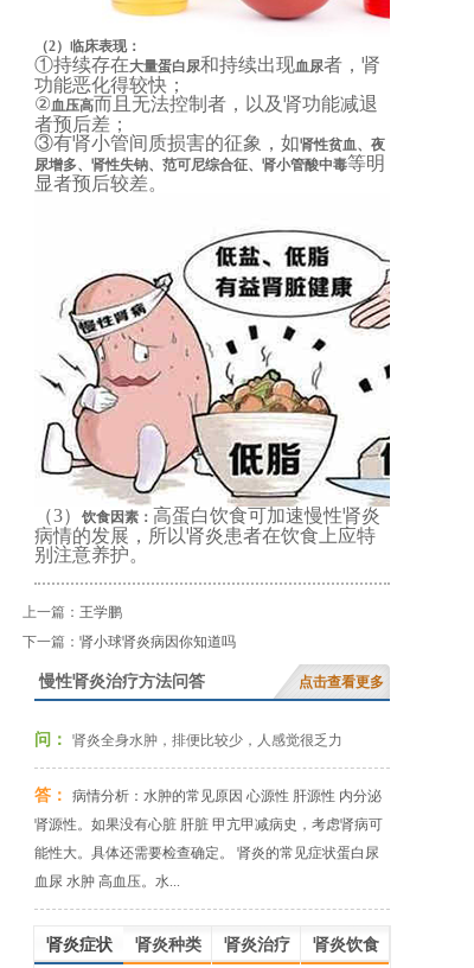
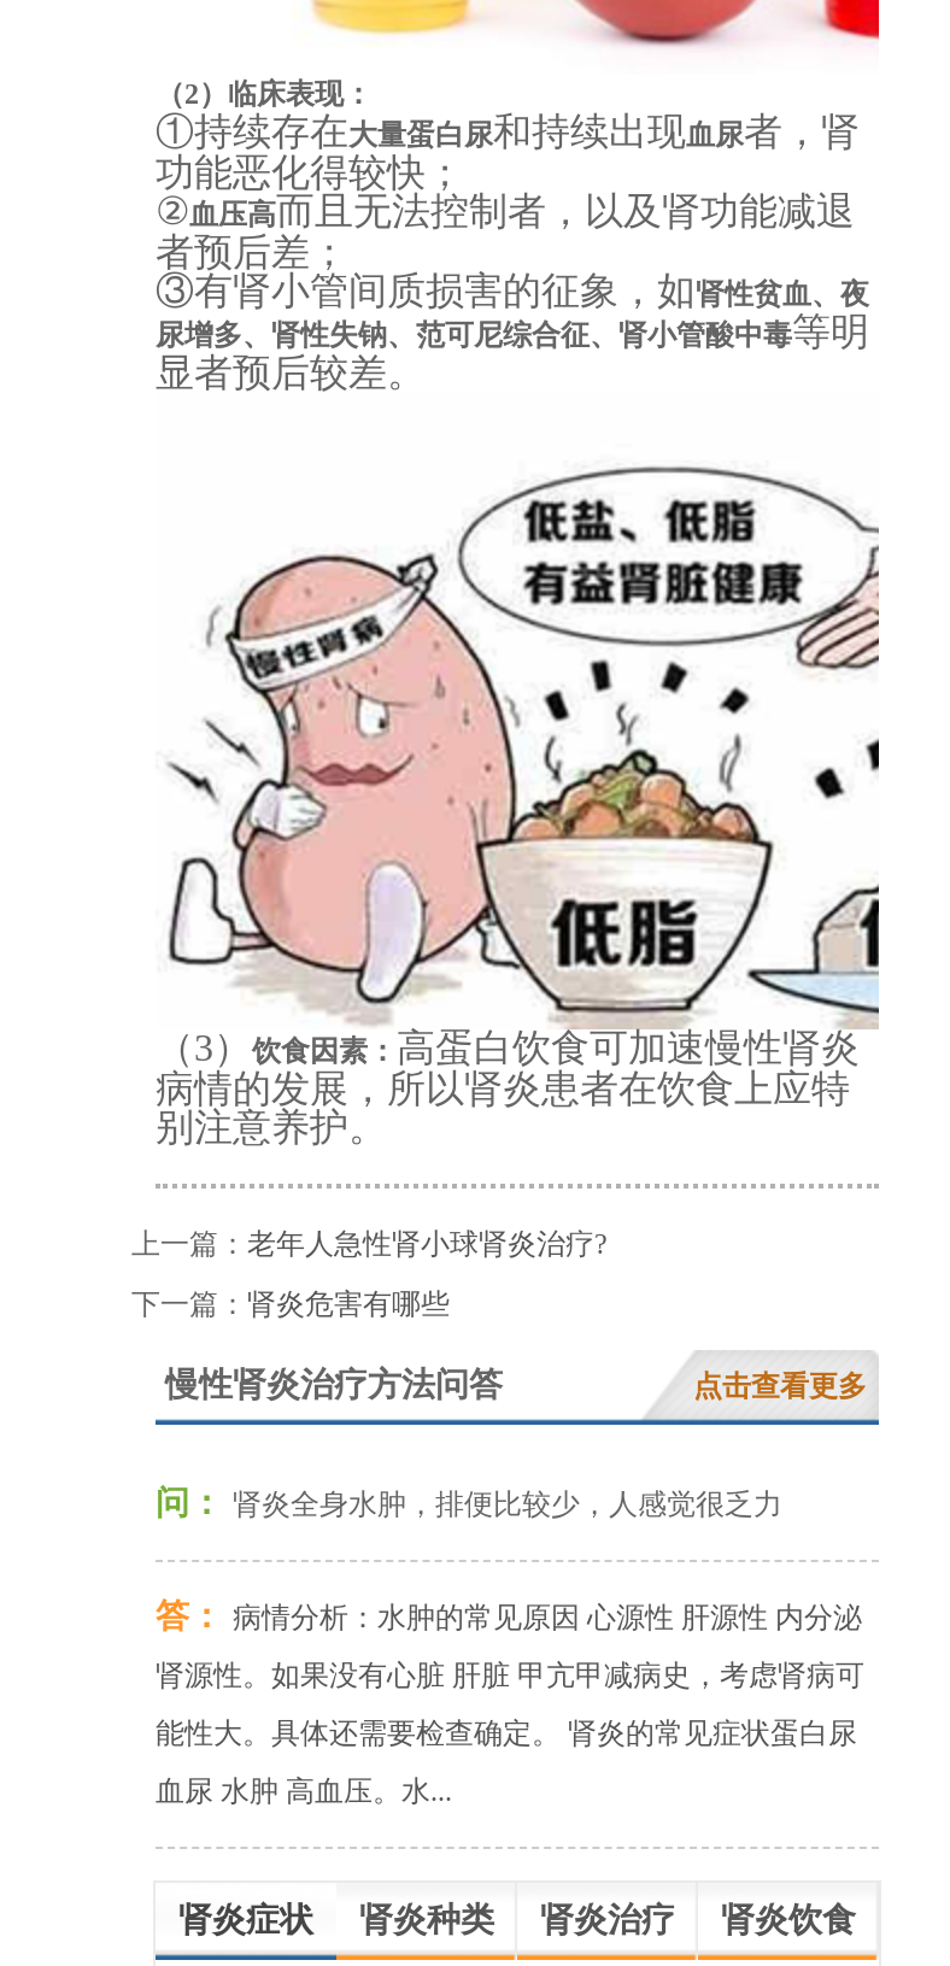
- 上一篇：王学鹏
+ 上一篇：老年人急性肾小球肾炎治疗?

- 下一篇：肾小球肾炎病因你知道吗
+ 下一篇：肾炎危害有哪些
